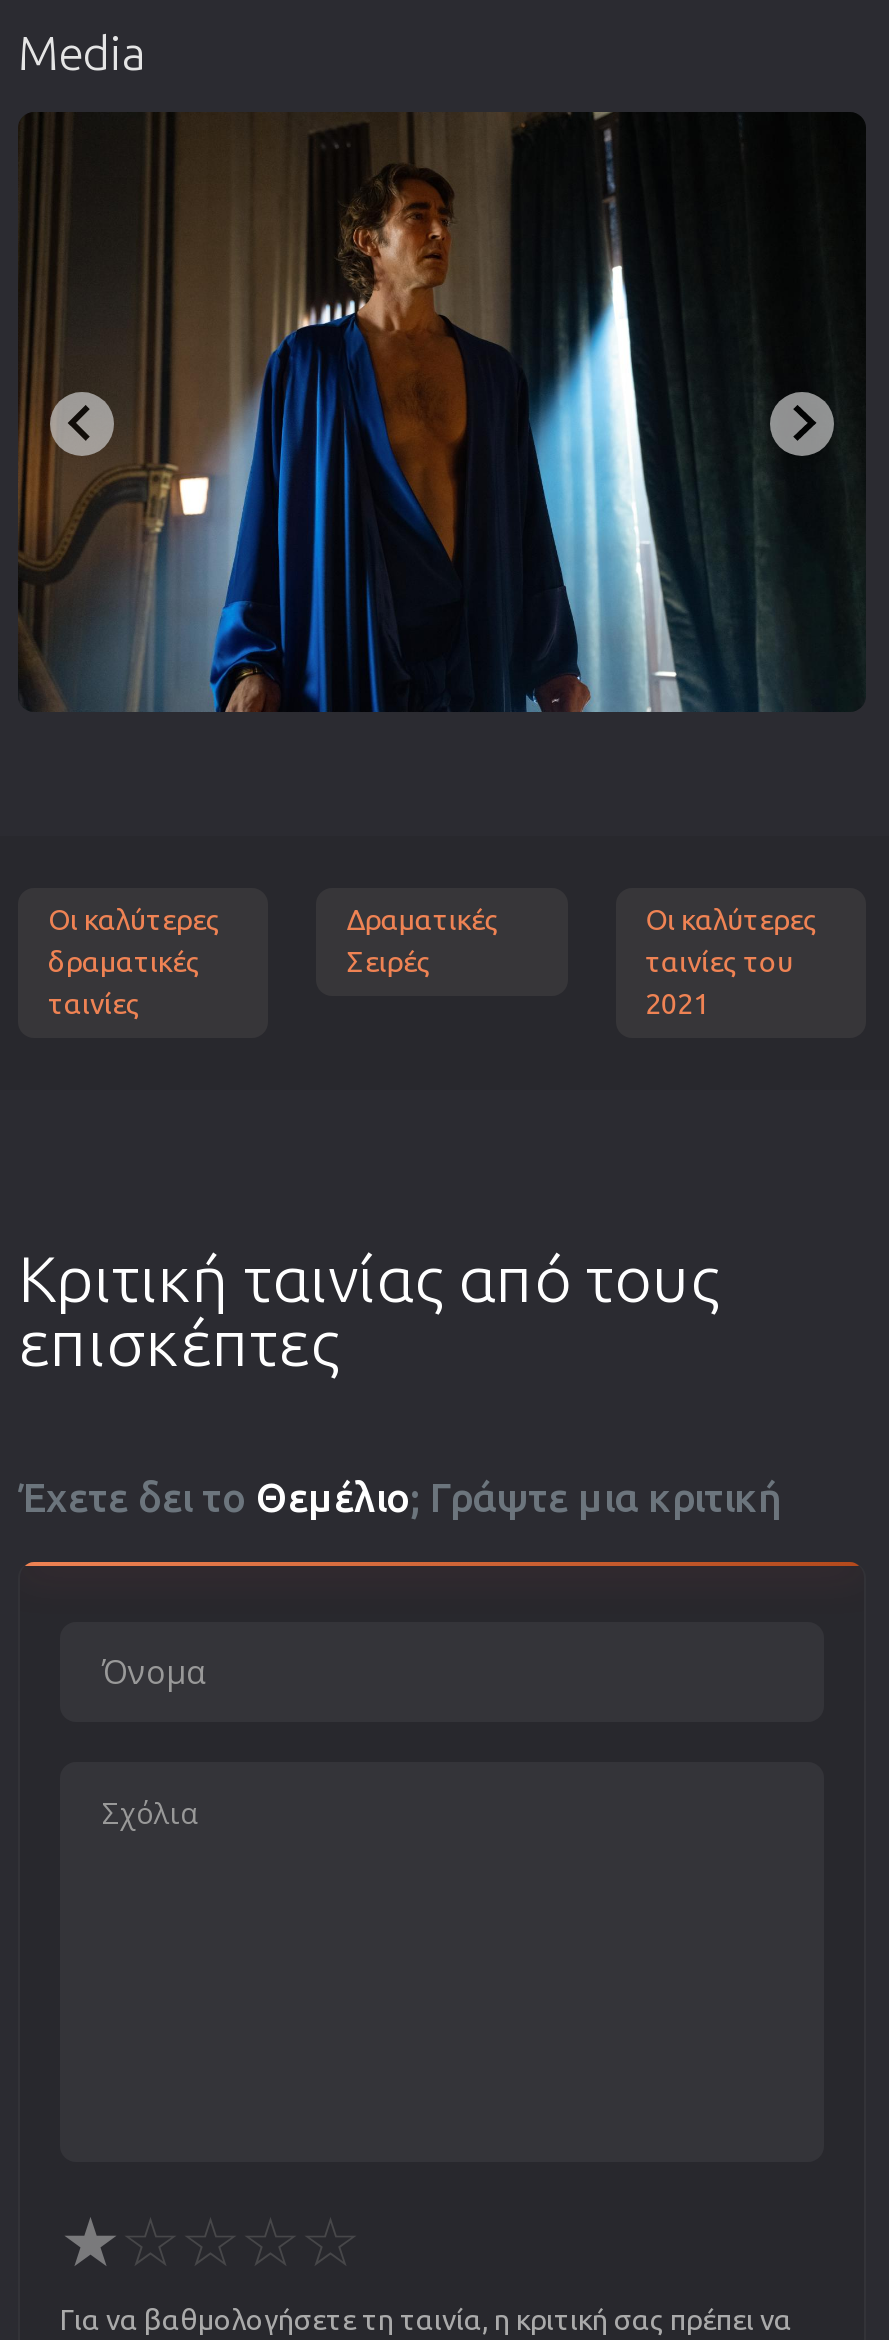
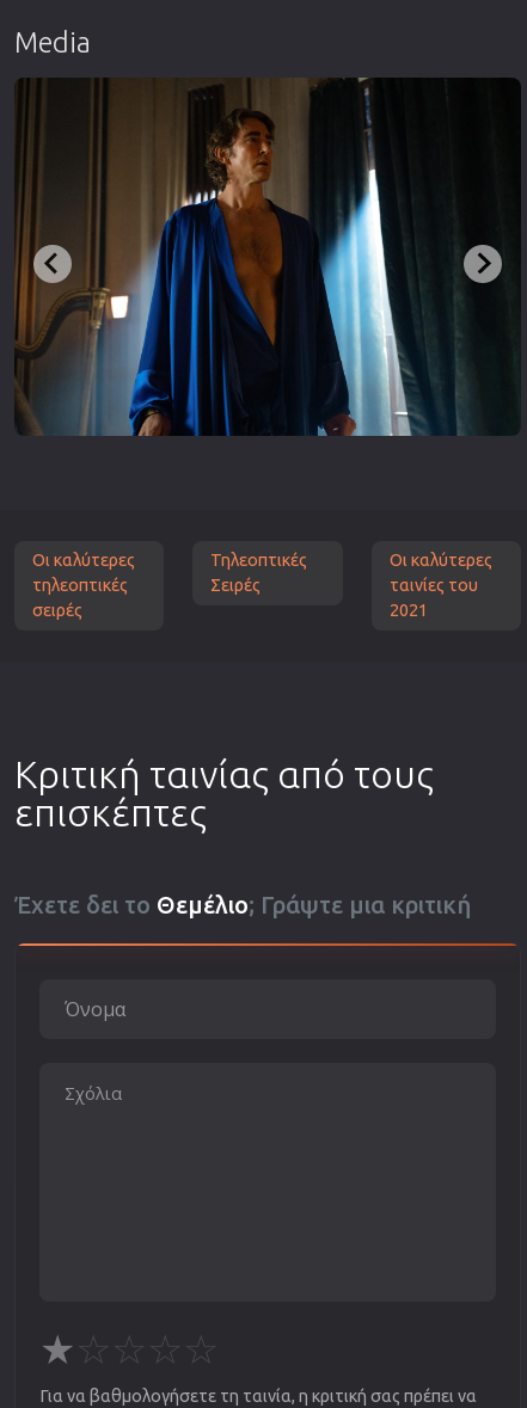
- Δραματικές
+ Τηλεοπτικές

- δραματικές
- ταινίες
+ τηλεοπτικές
+ σειρές
